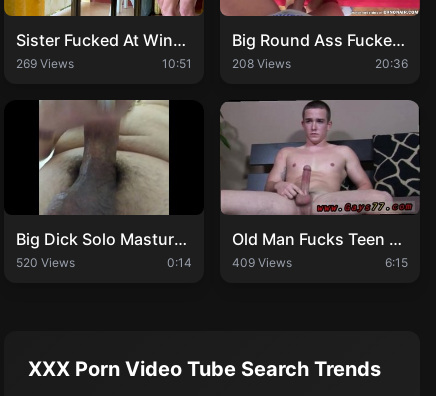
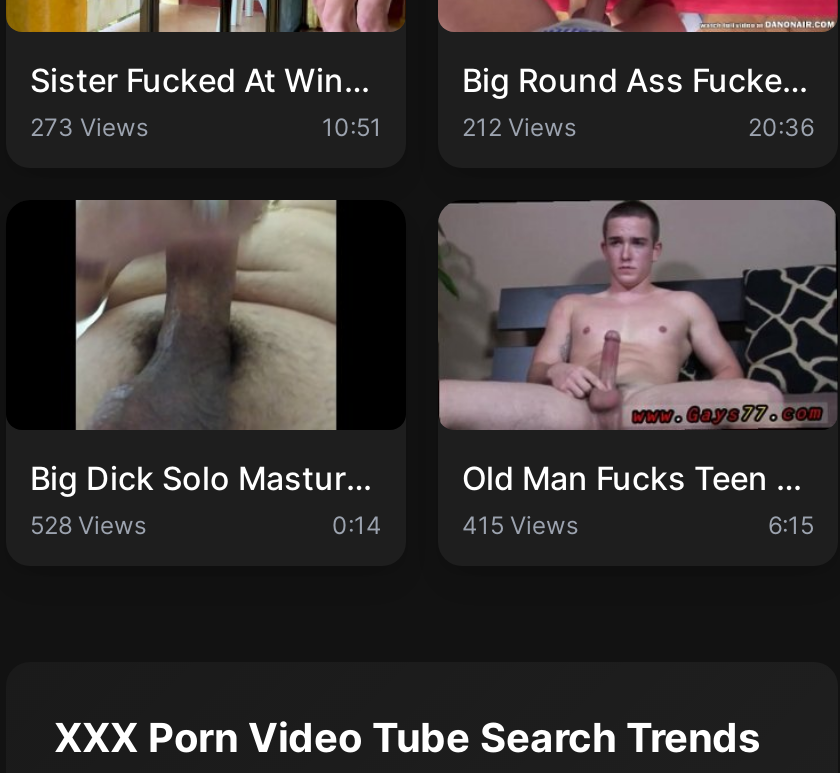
- 269 Views
+ 273 Views

- 208 Views
+ 212 Views

- 520 Views
+ 528 Views

- 409 Views
+ 415 Views
